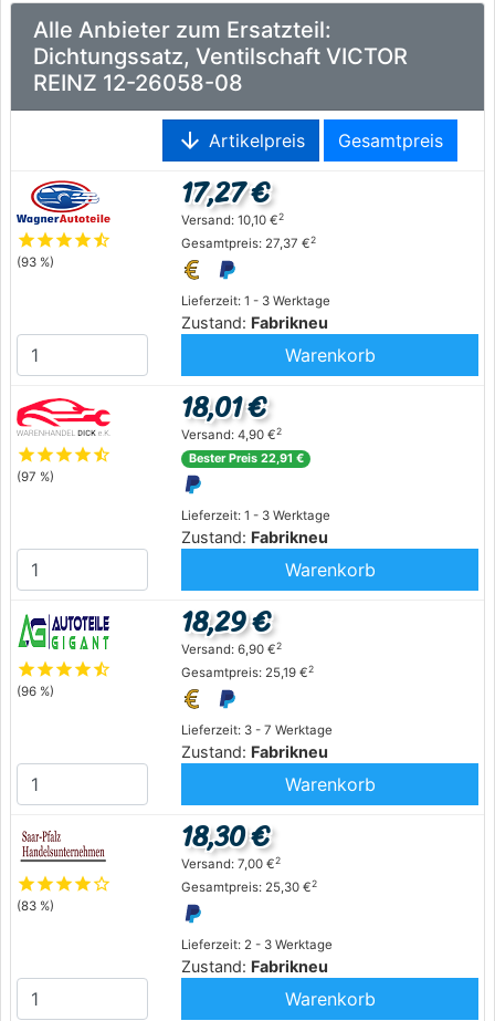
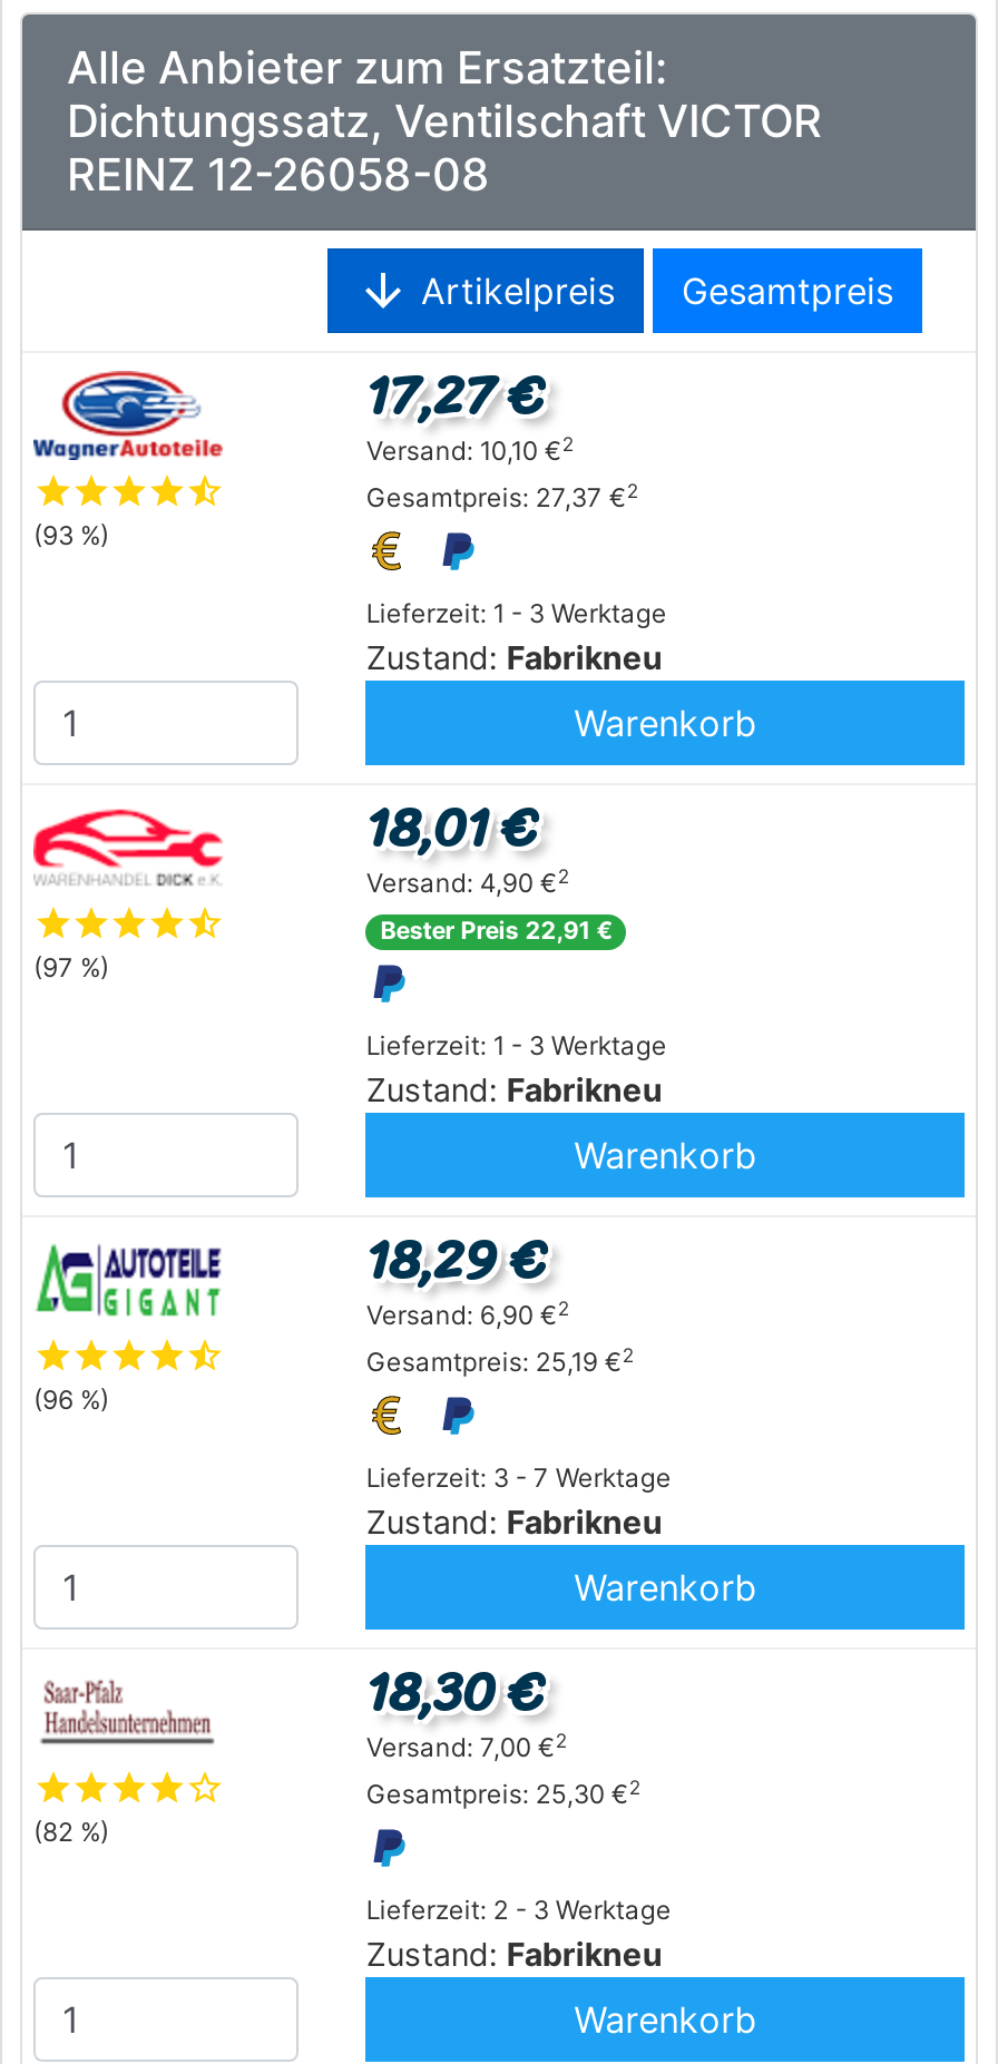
- (83 %)
+ (82 %)
